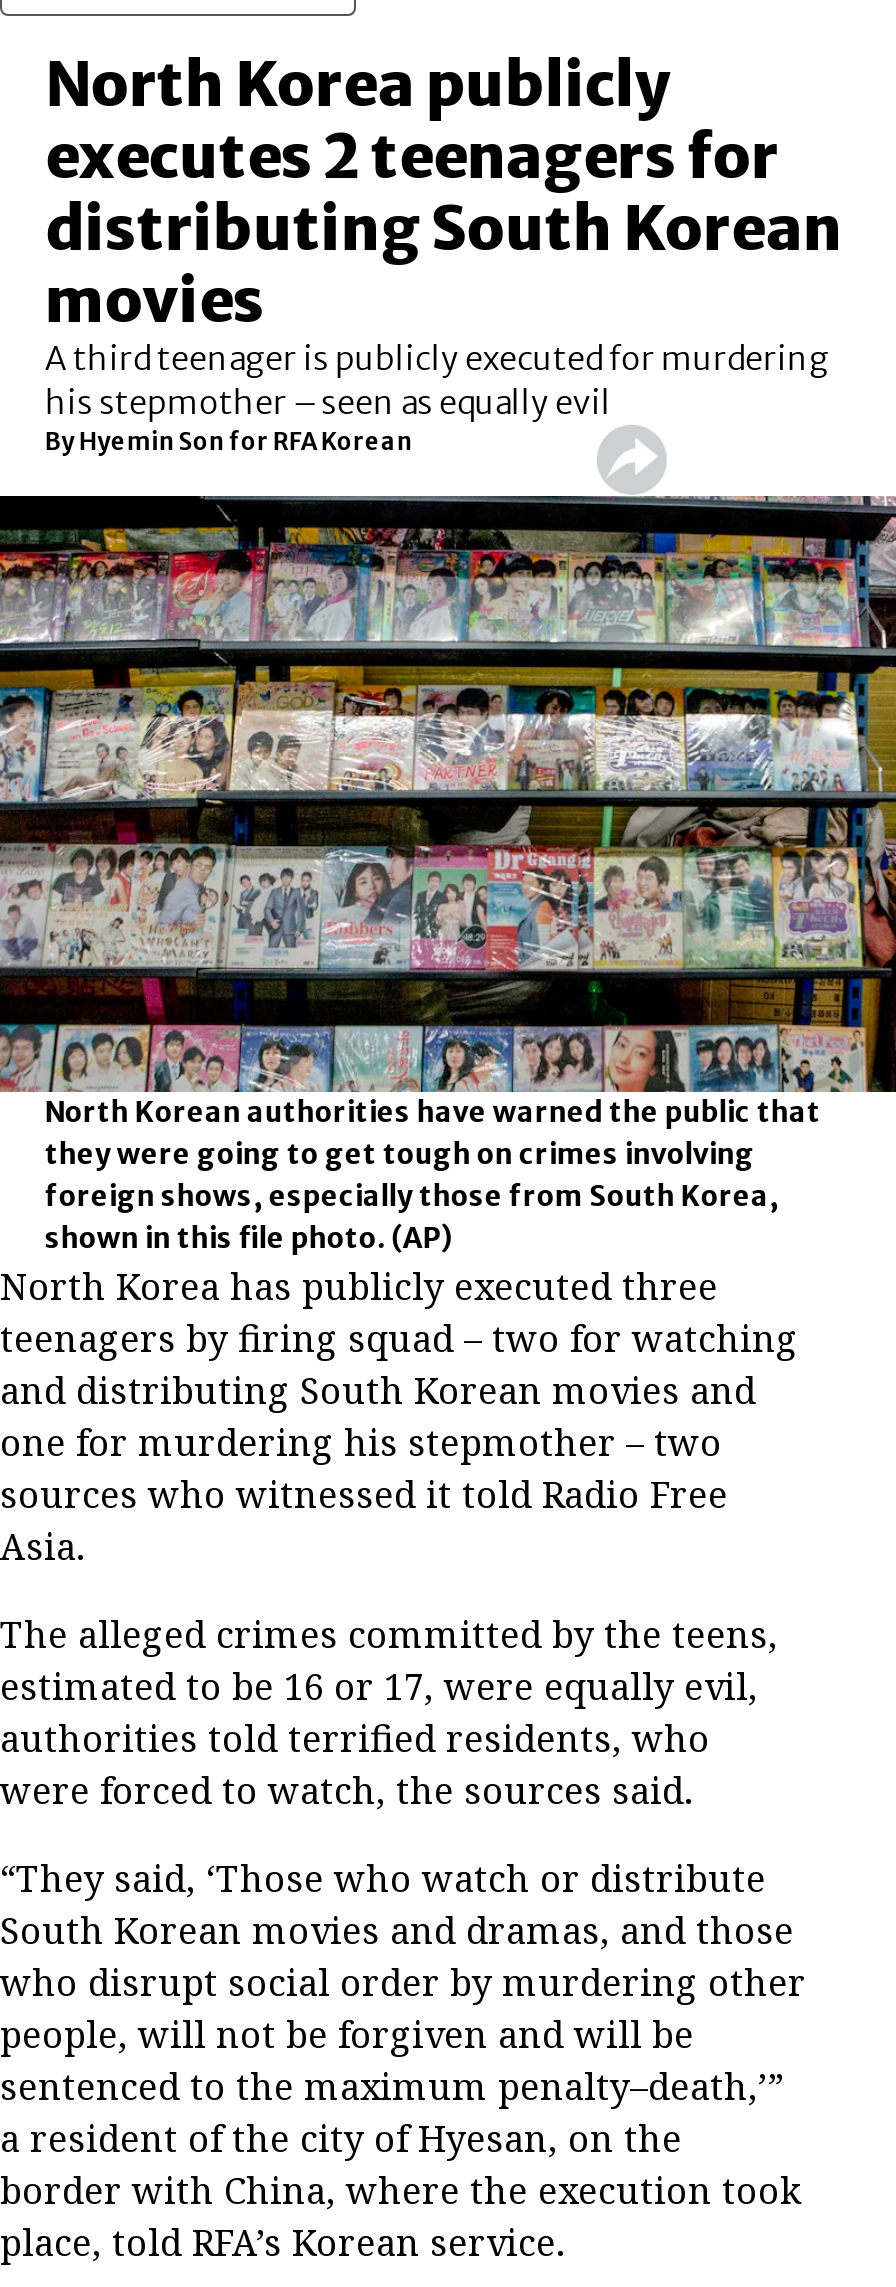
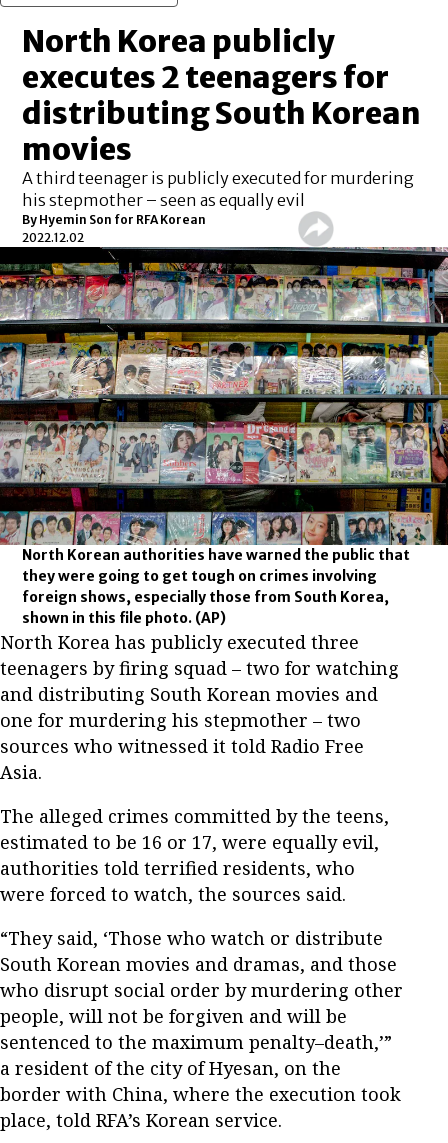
+ 2022.12.02
